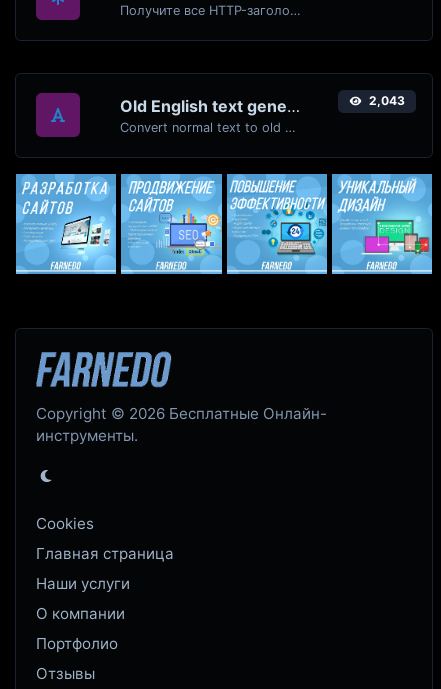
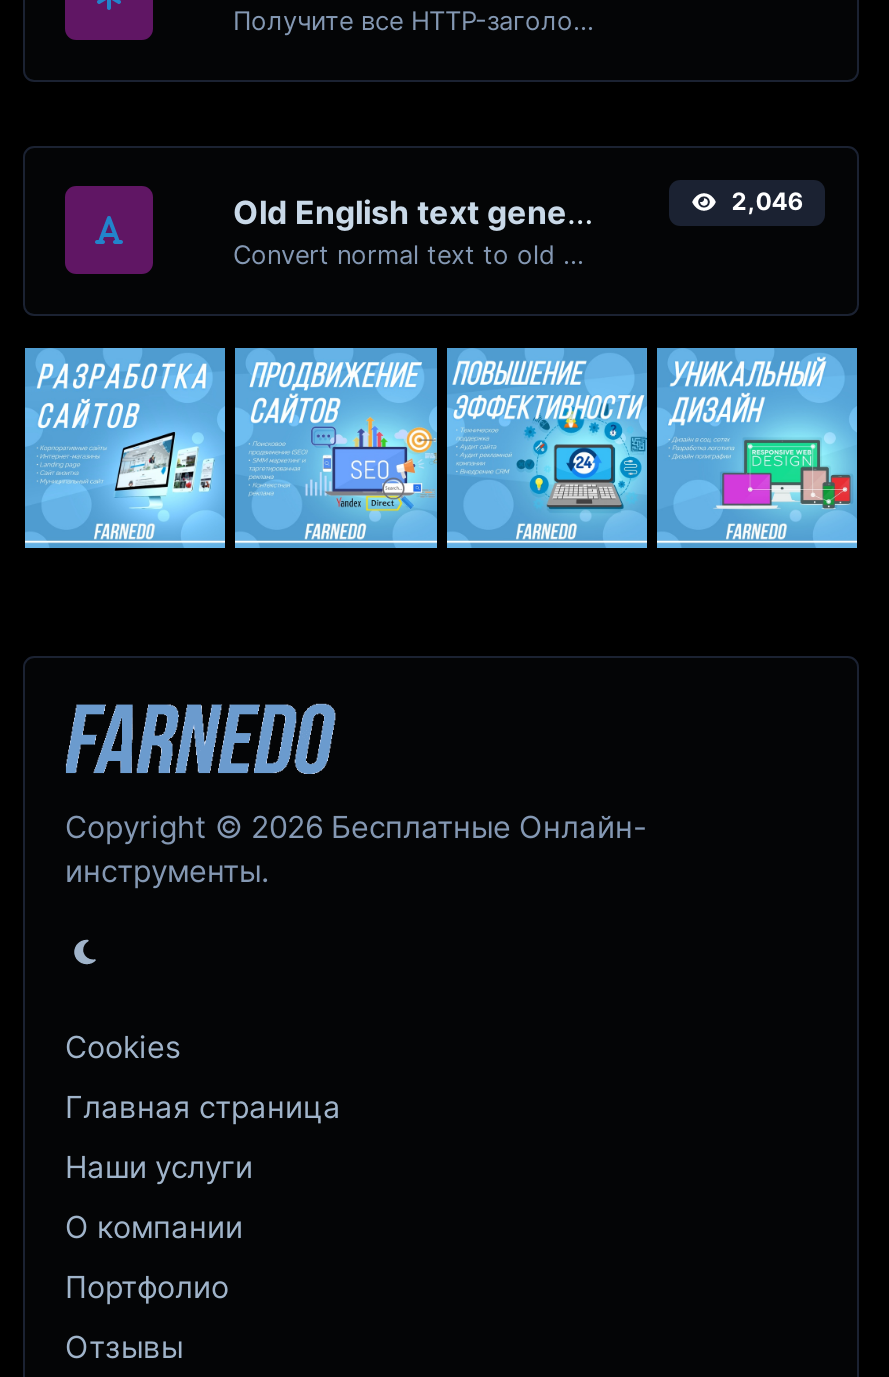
- 2,043
+ 2,046
